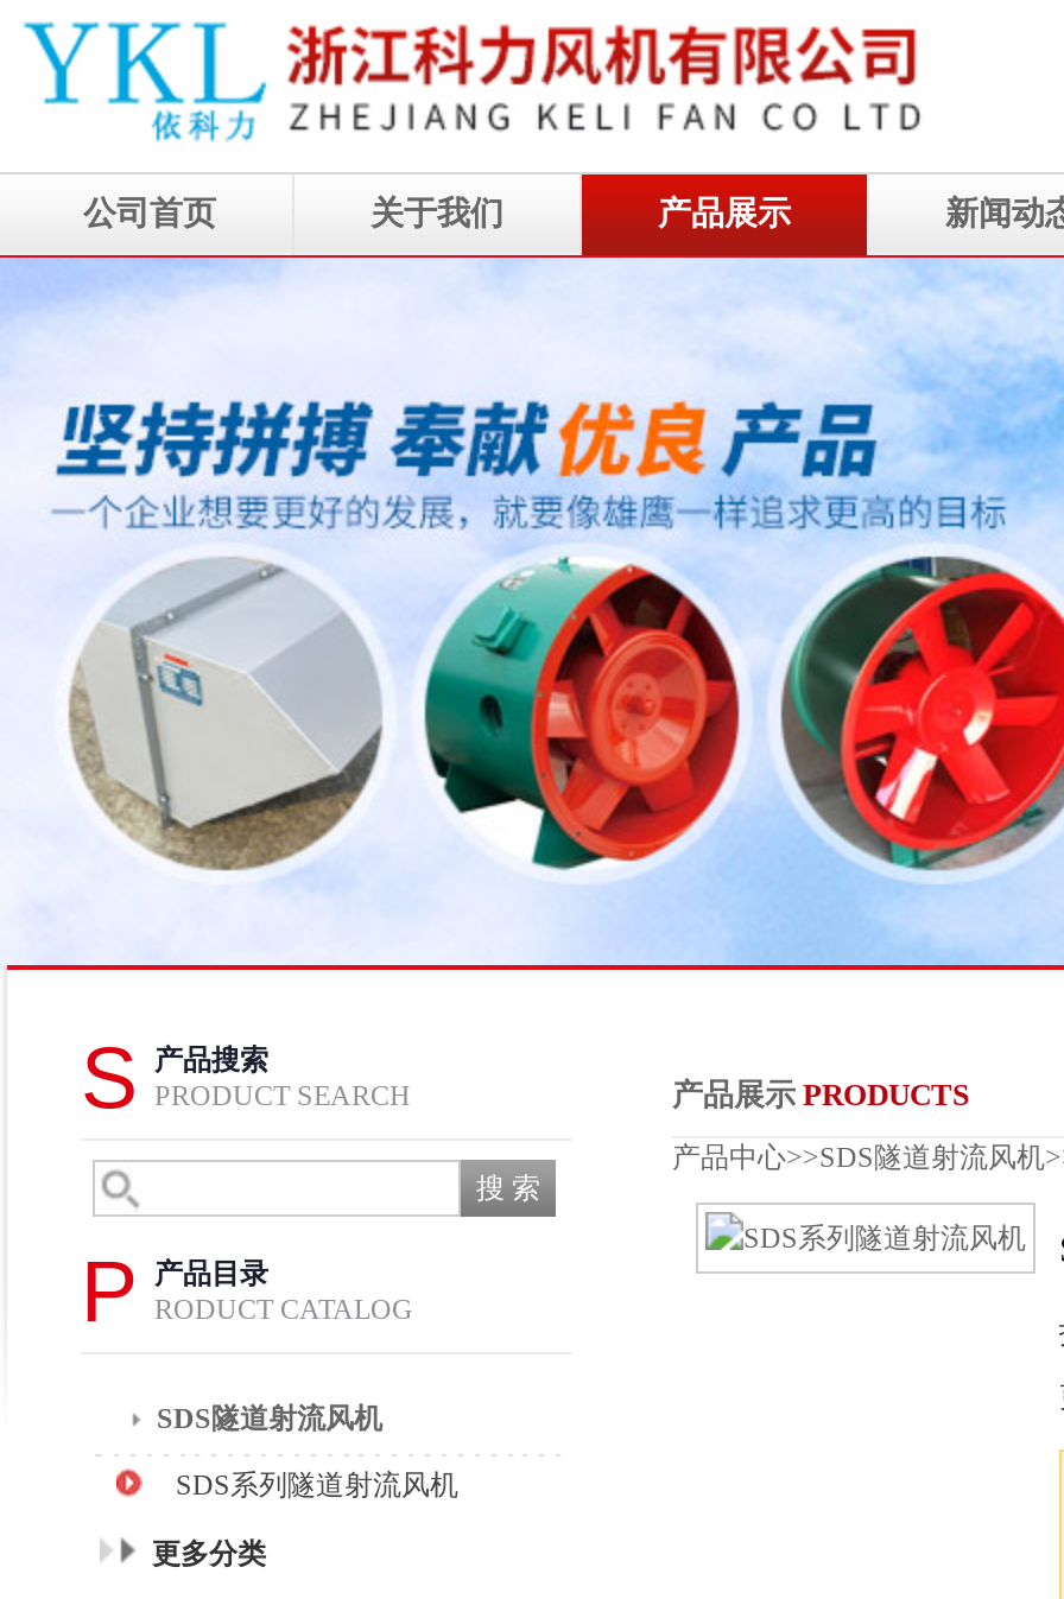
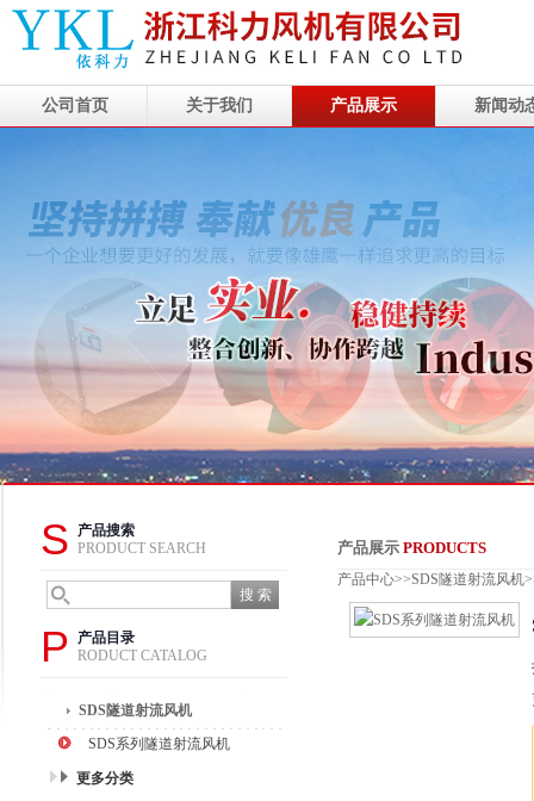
- [image]
+ [image]
